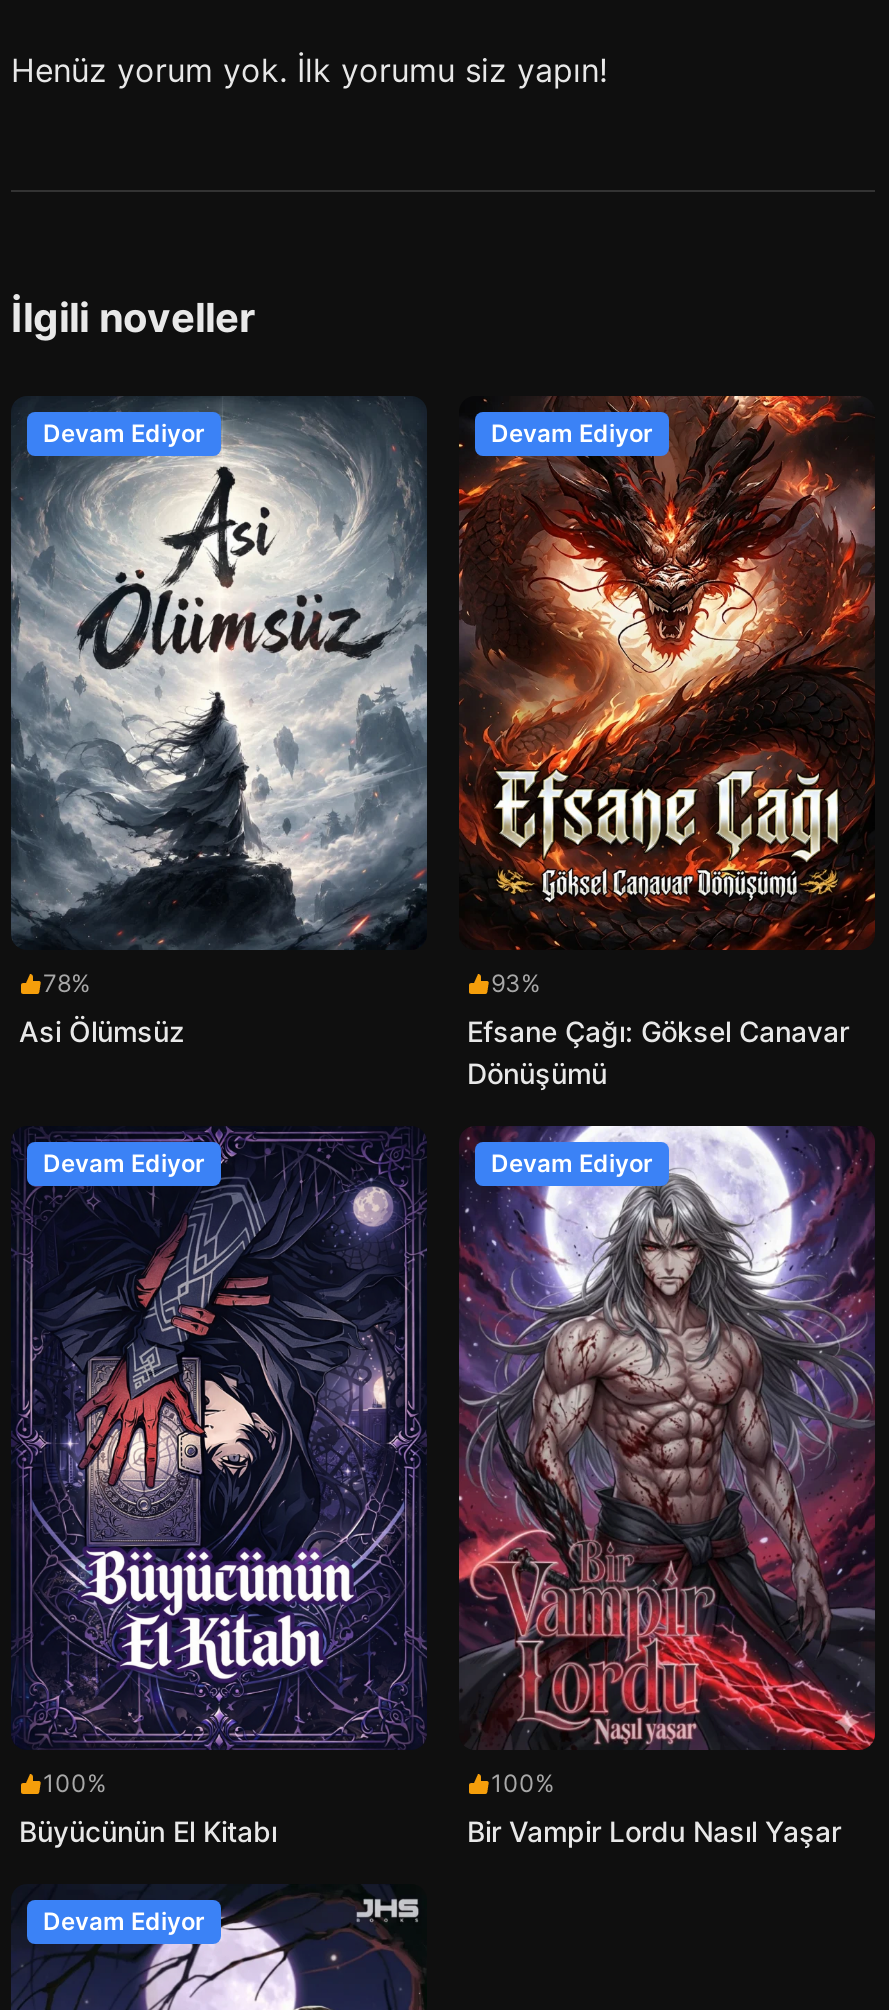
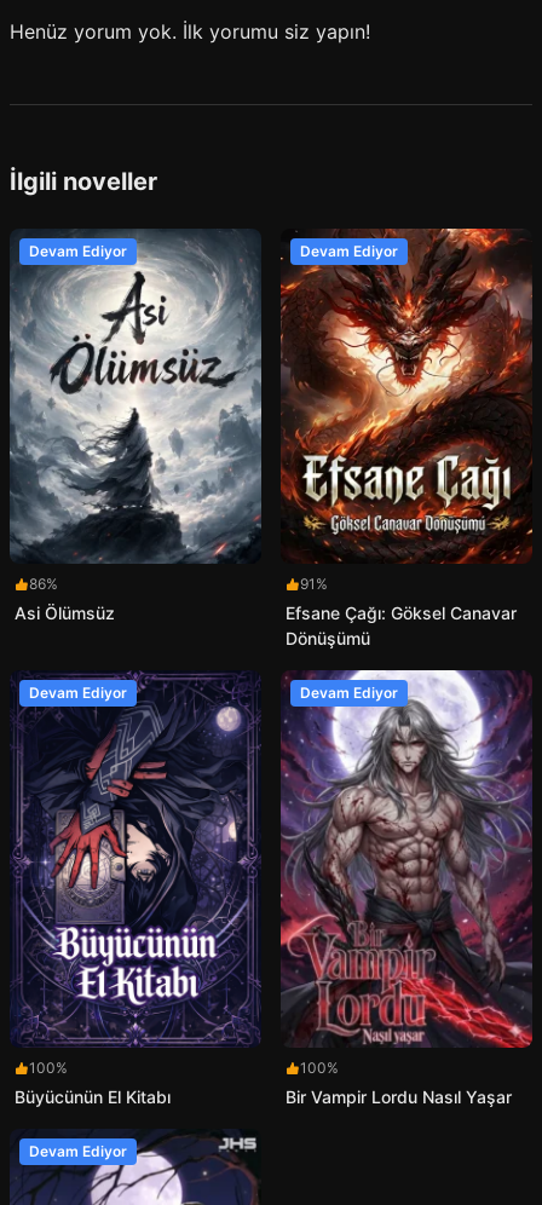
- 78%
+ 86%

- 93%
+ 91%
